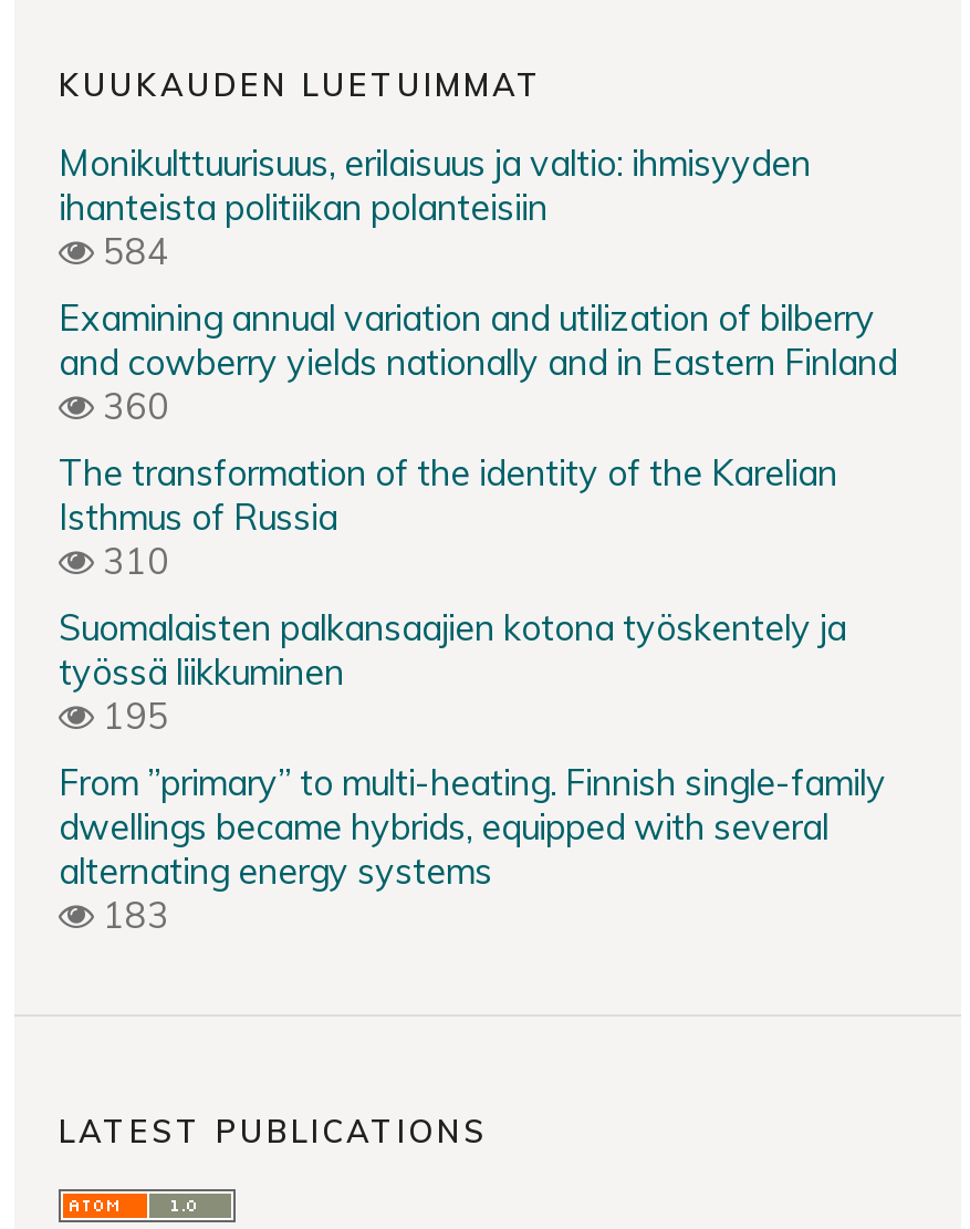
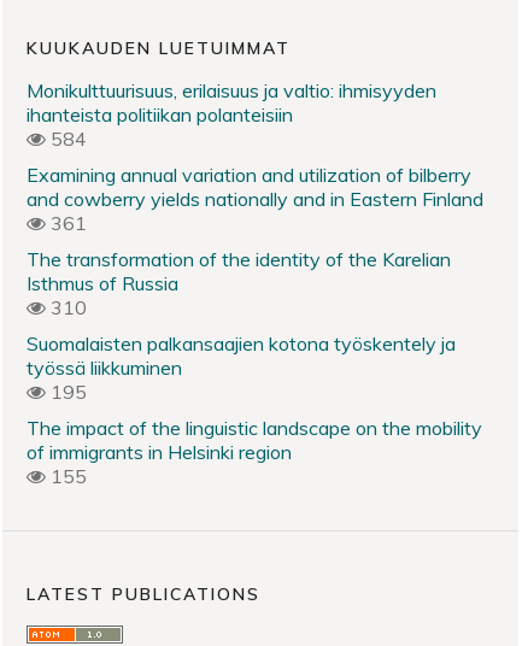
- 360
+ 361

- From ”primary” to multi-heating. Finnish single-family
- dwellings became hybrids, equipped with several
- alternating energy systems
- 183
+ The impact of the linguistic landscape on the mobility
+ of immigrants in Helsinki region
+ 155
